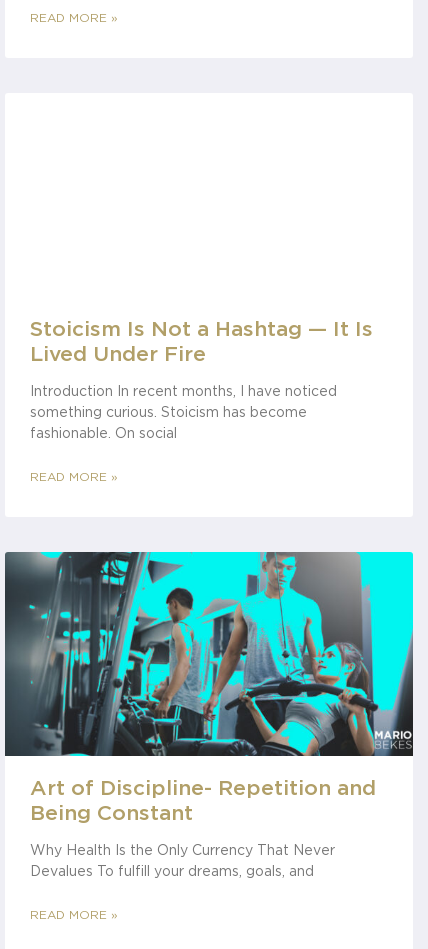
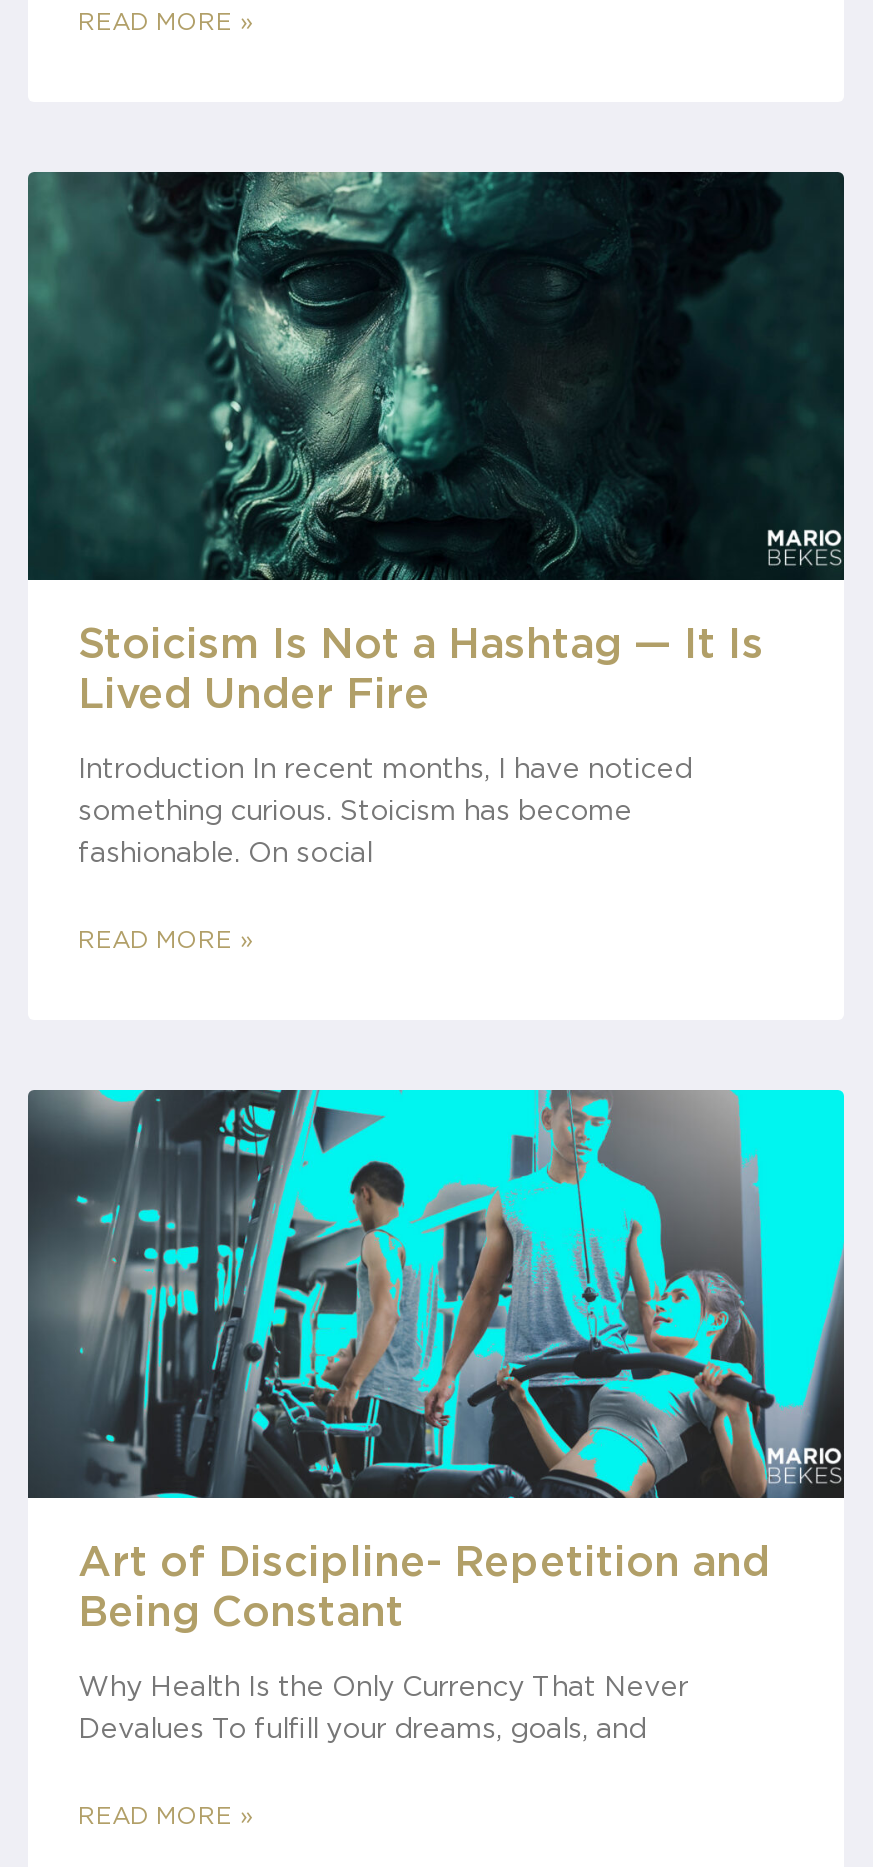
+ [image]
